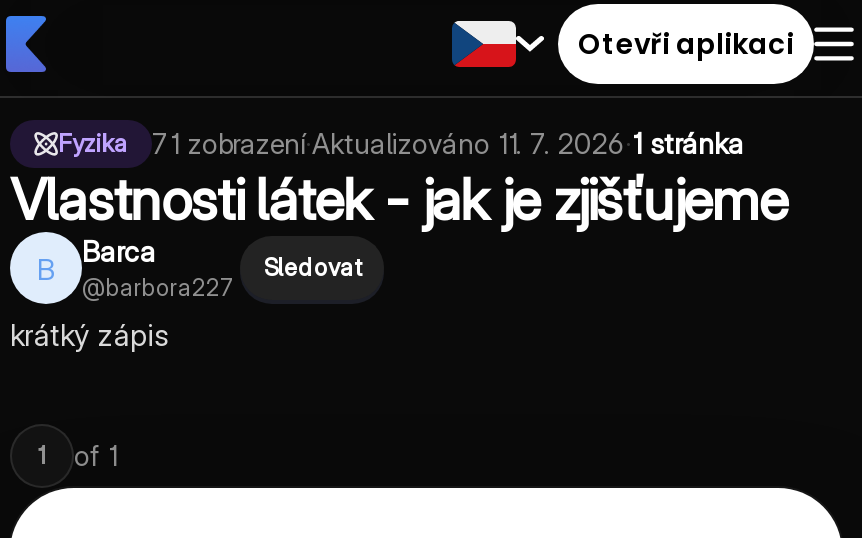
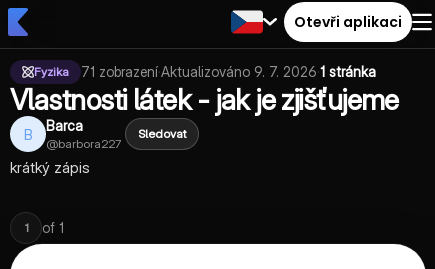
- 71 zobrazení · Aktualizováno 11. 7. 2026 · 1 stránka
+ 71 zobrazení · Aktualizováno 9. 7. 2026 · 1 stránka
